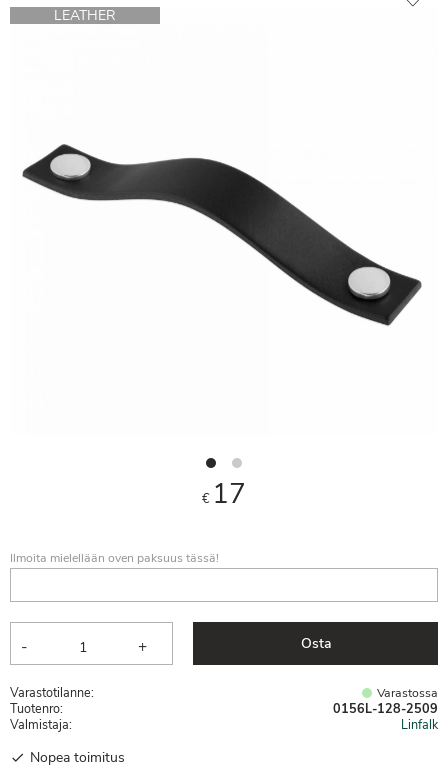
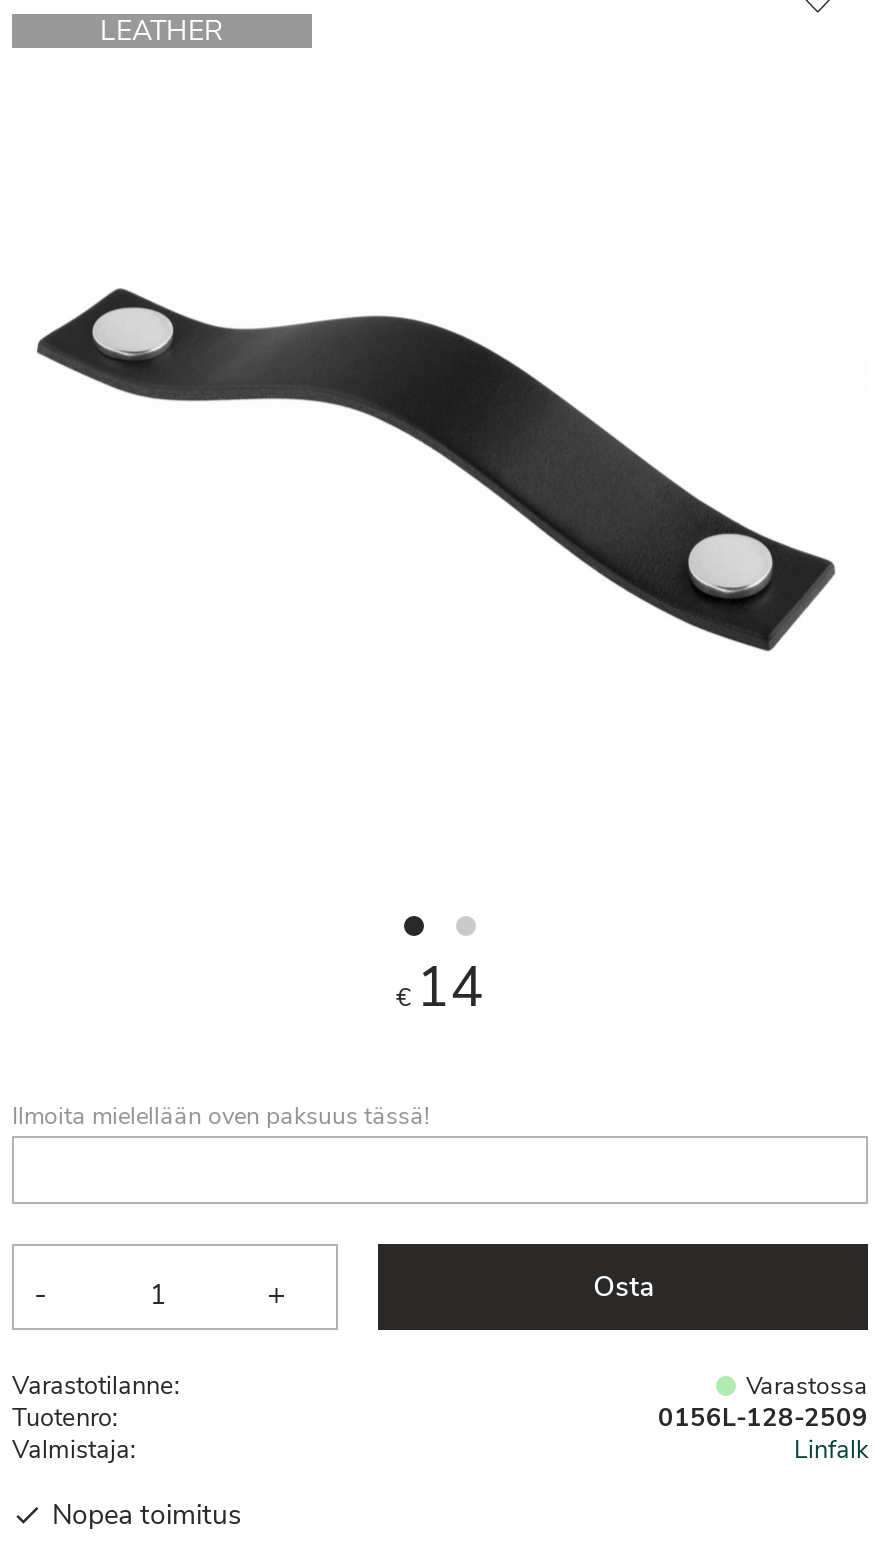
- € 17
+ € 14
